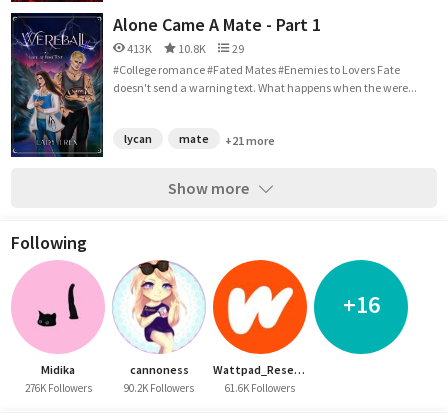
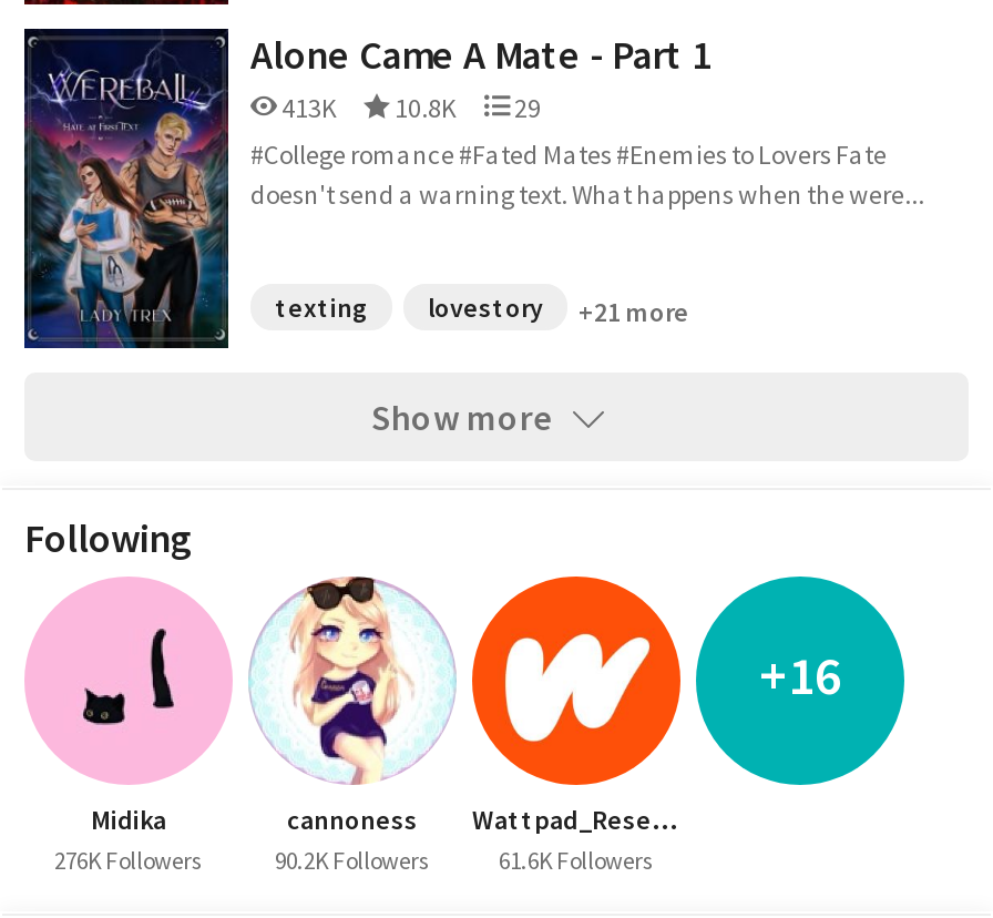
- lycan
- mate
+ texting
+ lovestory
